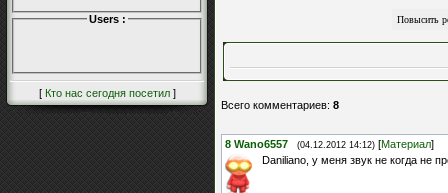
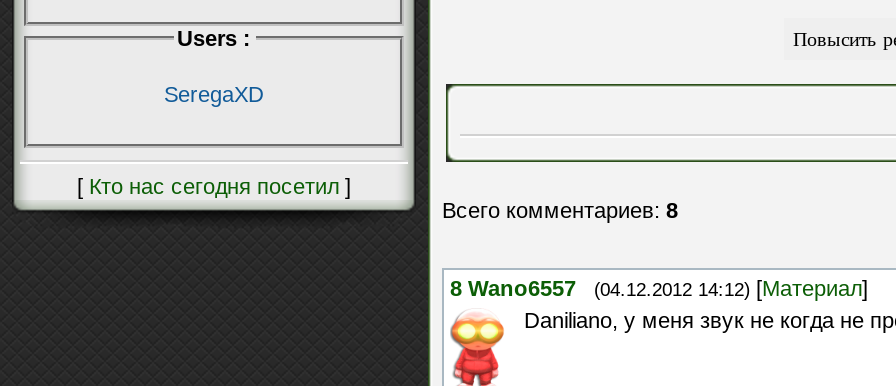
+ SeregaXD
